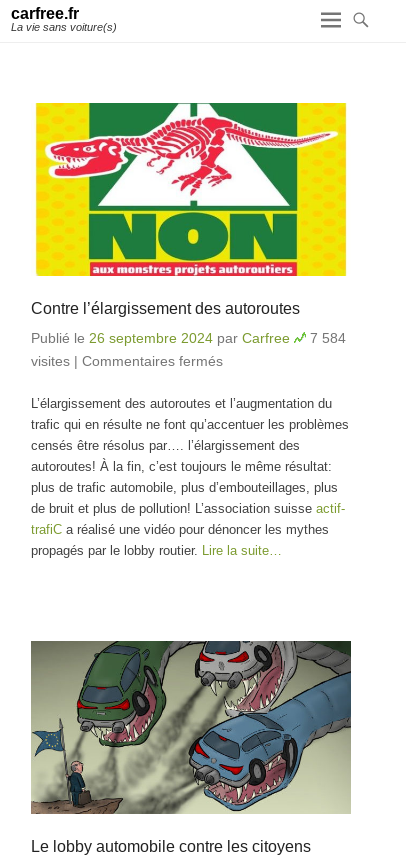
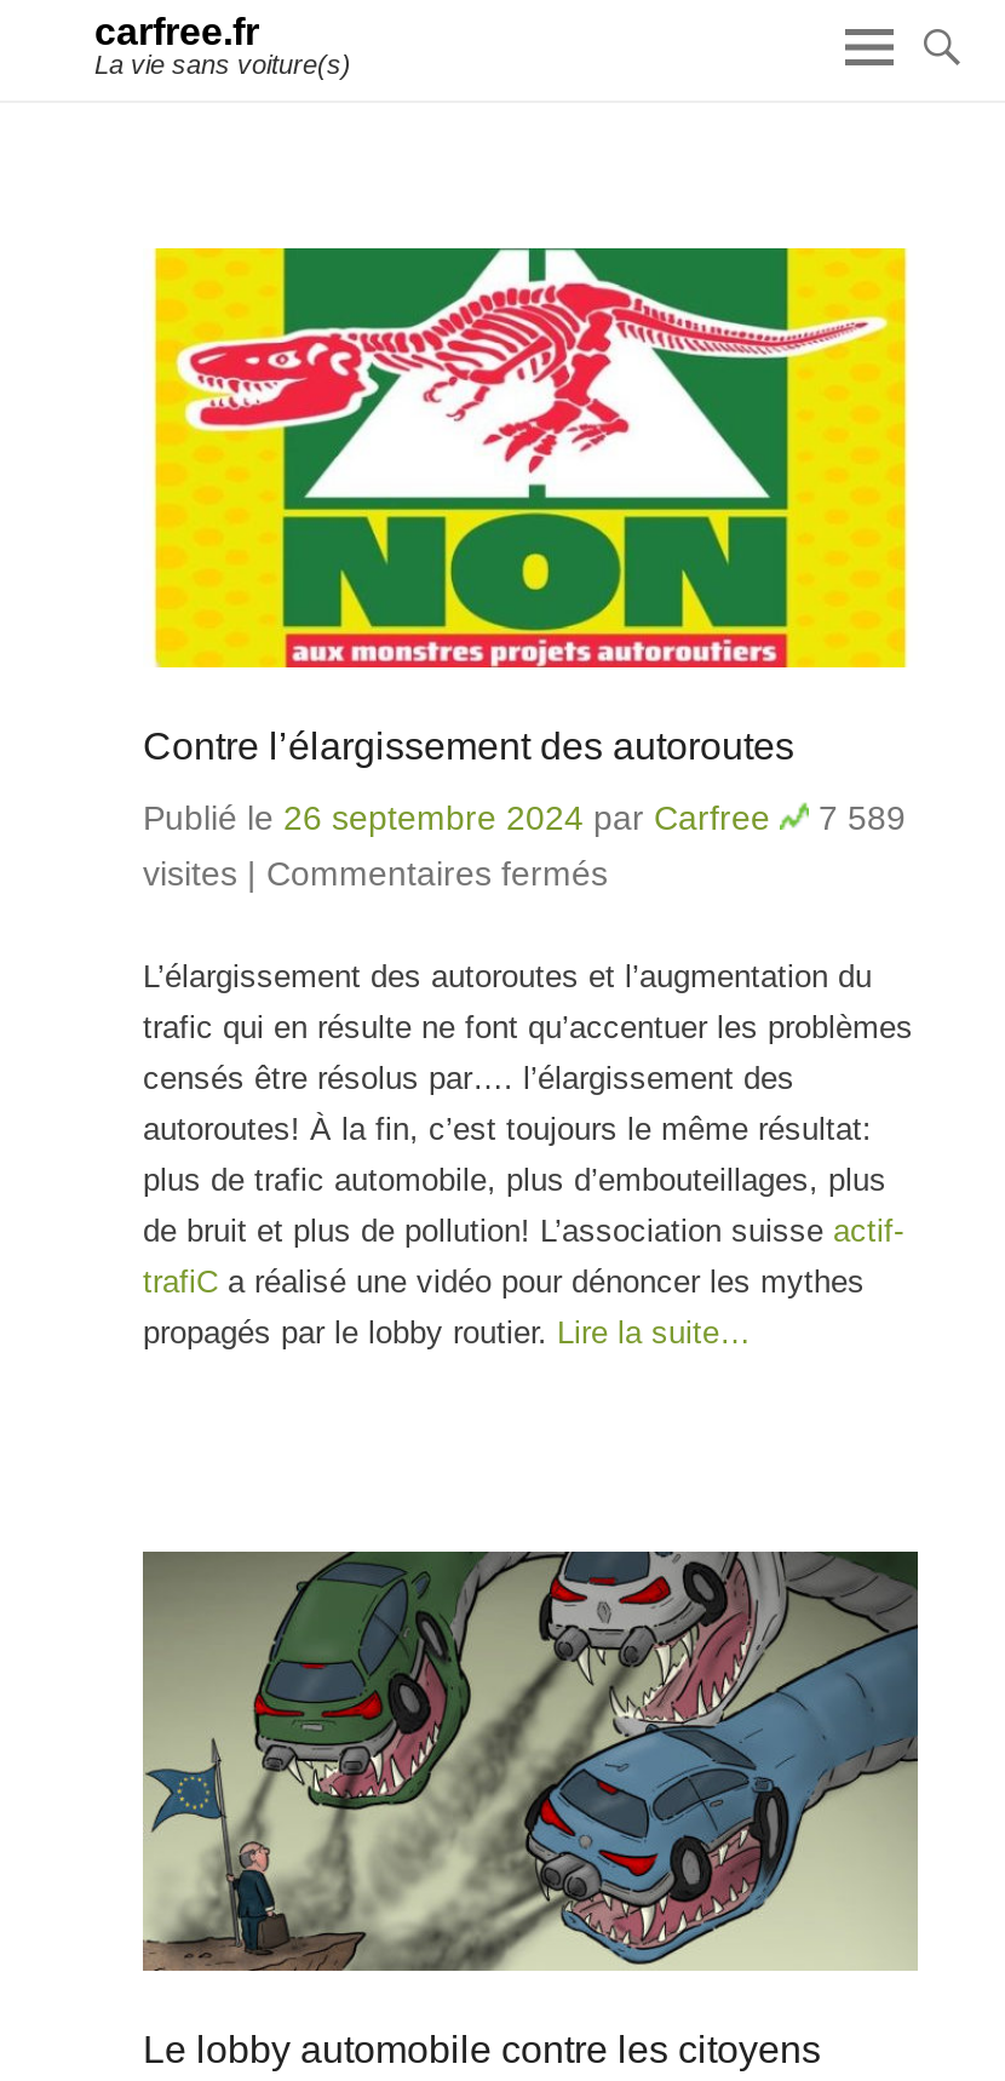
- Publié le 26 septembre 2024 par Carfree 7 584
+ Publié le 26 septembre 2024 par Carfree 7 589
